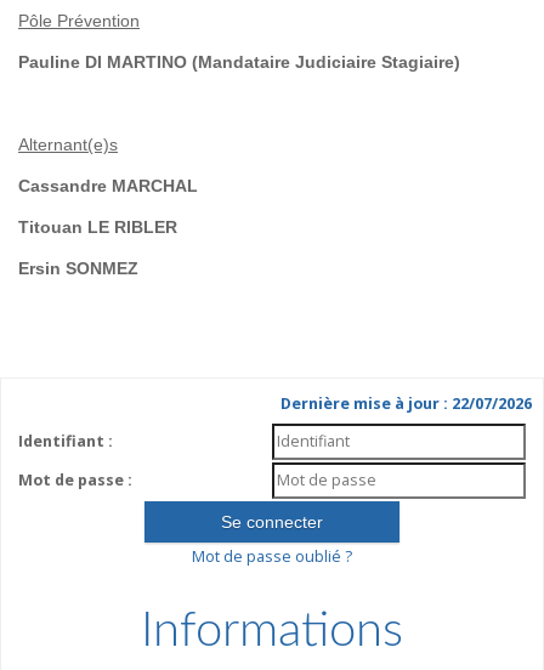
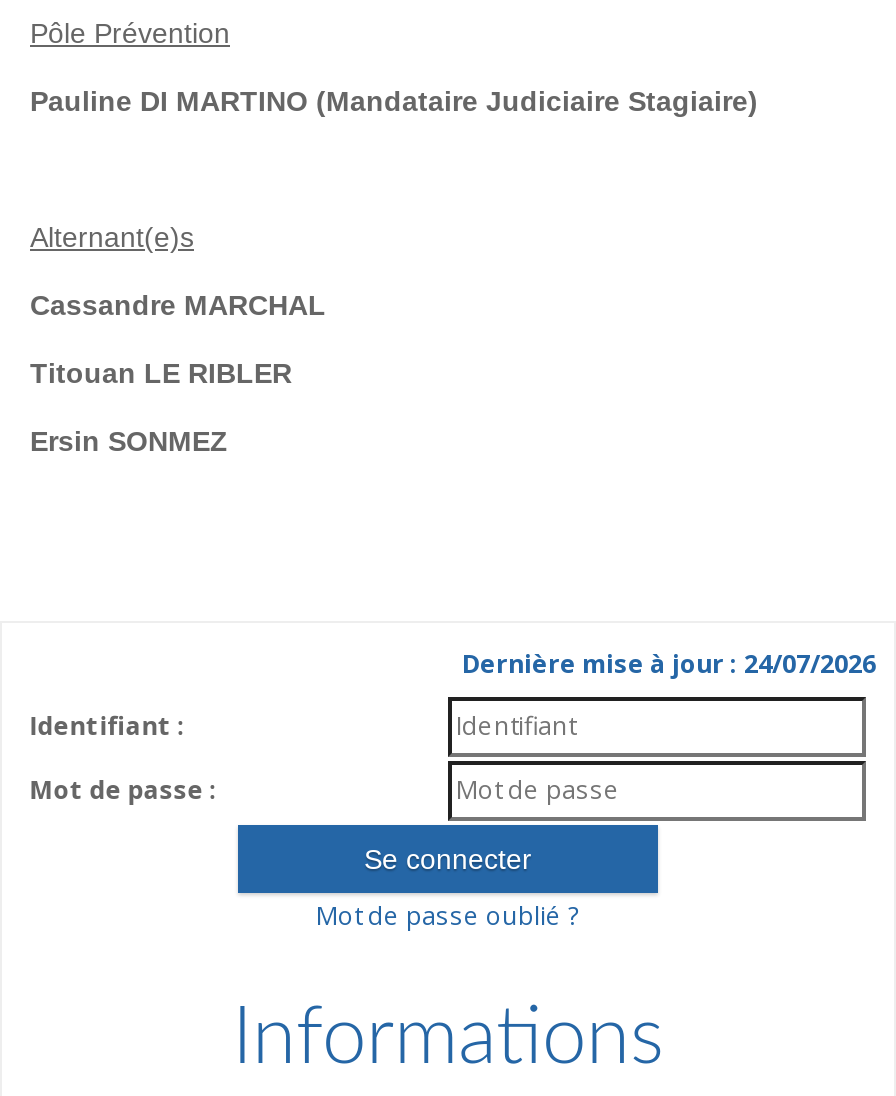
- Dernière mise à jour : 22/07/2026
+ Dernière mise à jour : 24/07/2026
